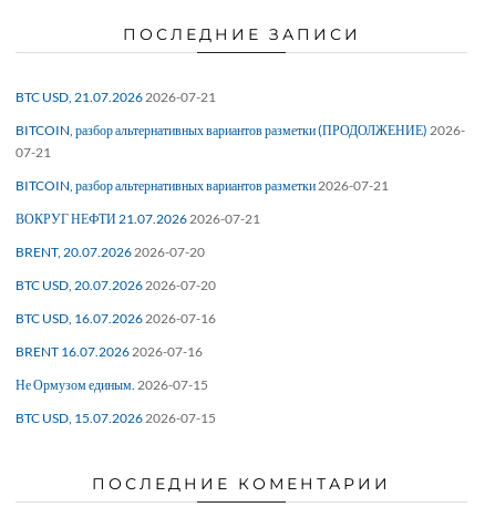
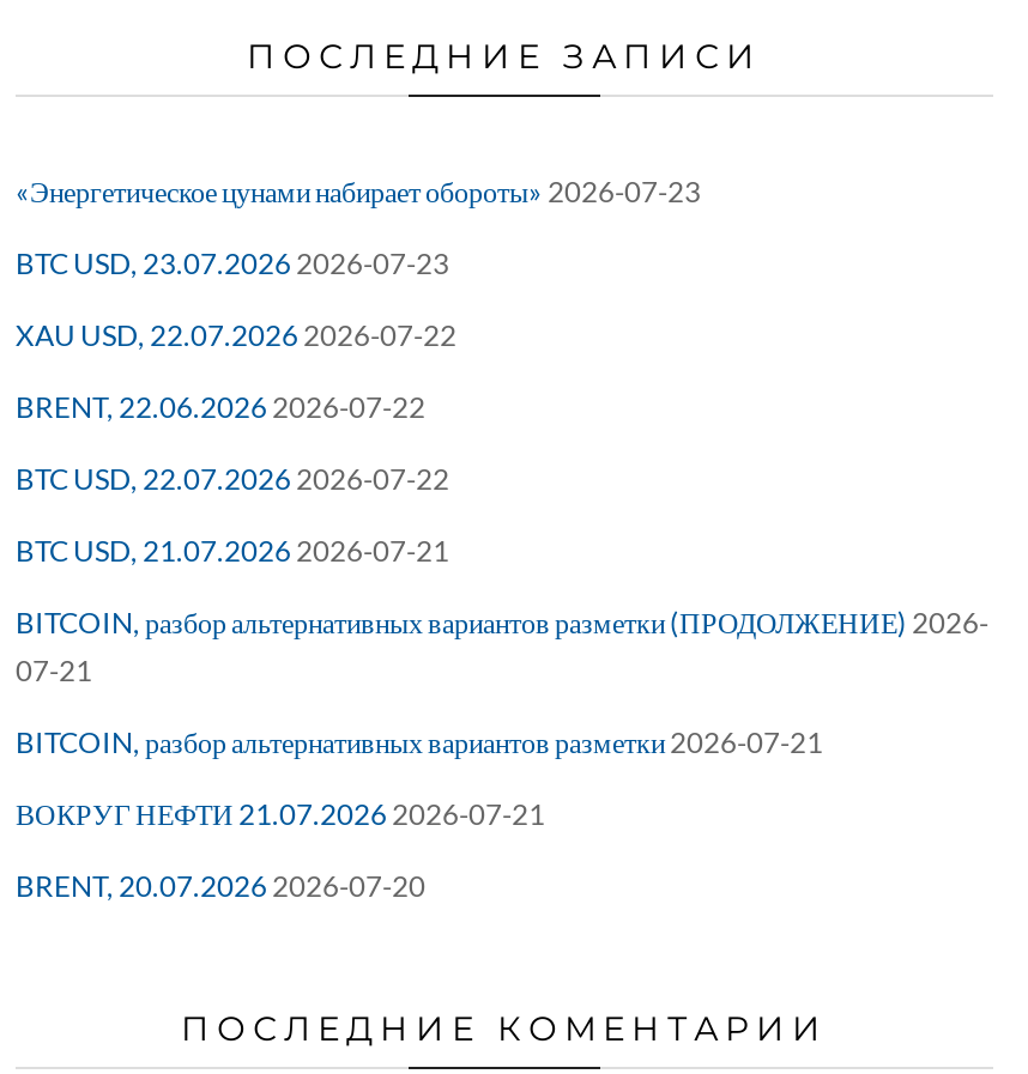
+ «Энергетическое цунами набирает обороты» 2026-07-23
+ BTC USD, 23.07.2026 2026-07-23
+ XAU USD, 22.07.2026 2026-07-22
+ BRENT, 22.06.2026 2026-07-22
+ BTC USD, 22.07.2026 2026-07-22

moved down: BTC USD, 21.07.2026 2026-07-21 | BITCOIN, разбор альтернативных вариантов разметки (ПРОДОЛЖЕНИЕ) 2026- | 07-21 | BITCOIN, разбор альтернативных вариантов разметки 2026-07-21 | ВОКРУГ НЕФТИ 21.07.2026 2026-07-21 | BRENT, 20.07.2026 2026-07-20

- BTC USD, 20.07.2026 2026-07-20
- BTC USD, 16.07.2026 2026-07-16
- BRENT 16.07.2026 2026-07-16
- Не Ормузом единым. 2026-07-15
- BTC USD, 15.07.2026 2026-07-15
